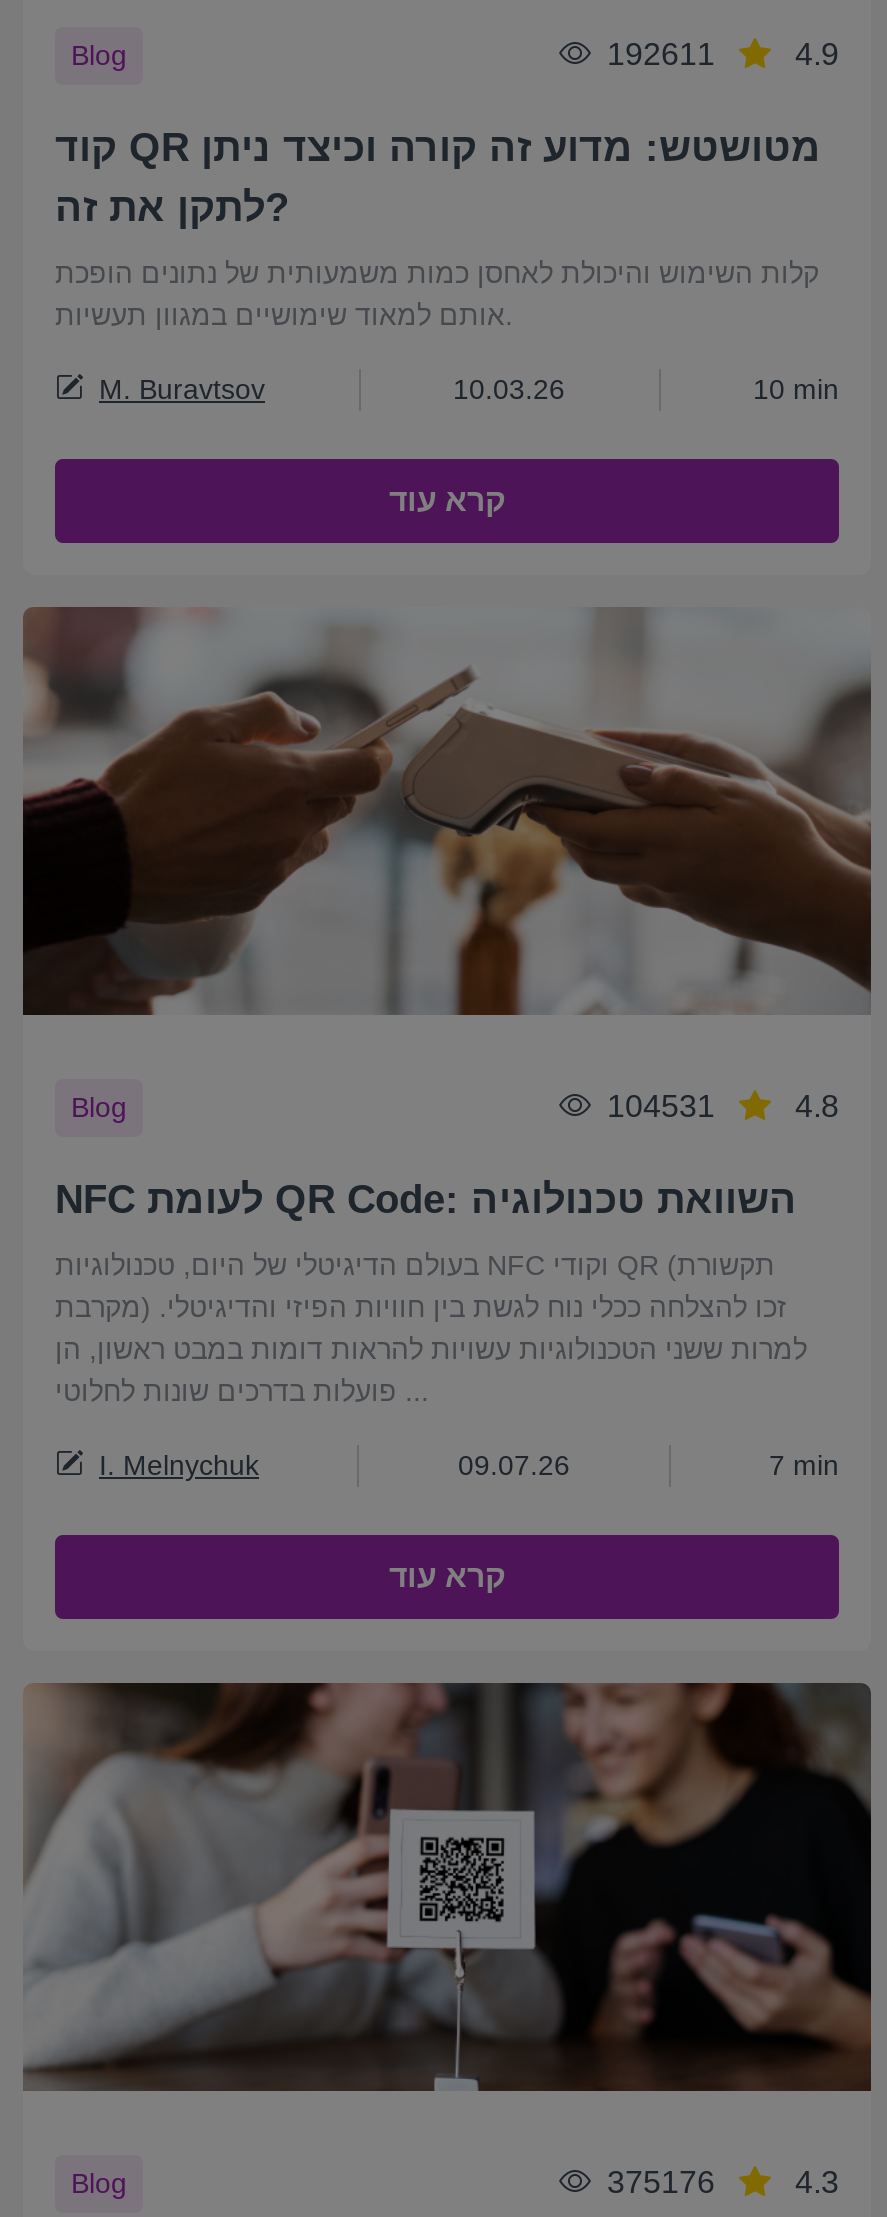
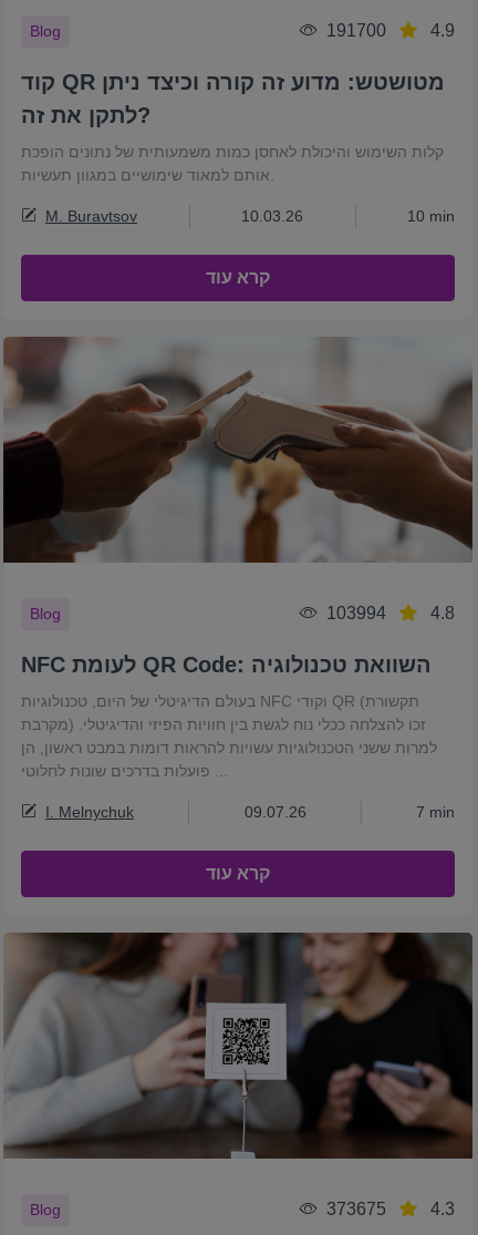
- 192611
+ 191700

- 104531
+ 103994

- 375176
+ 373675
